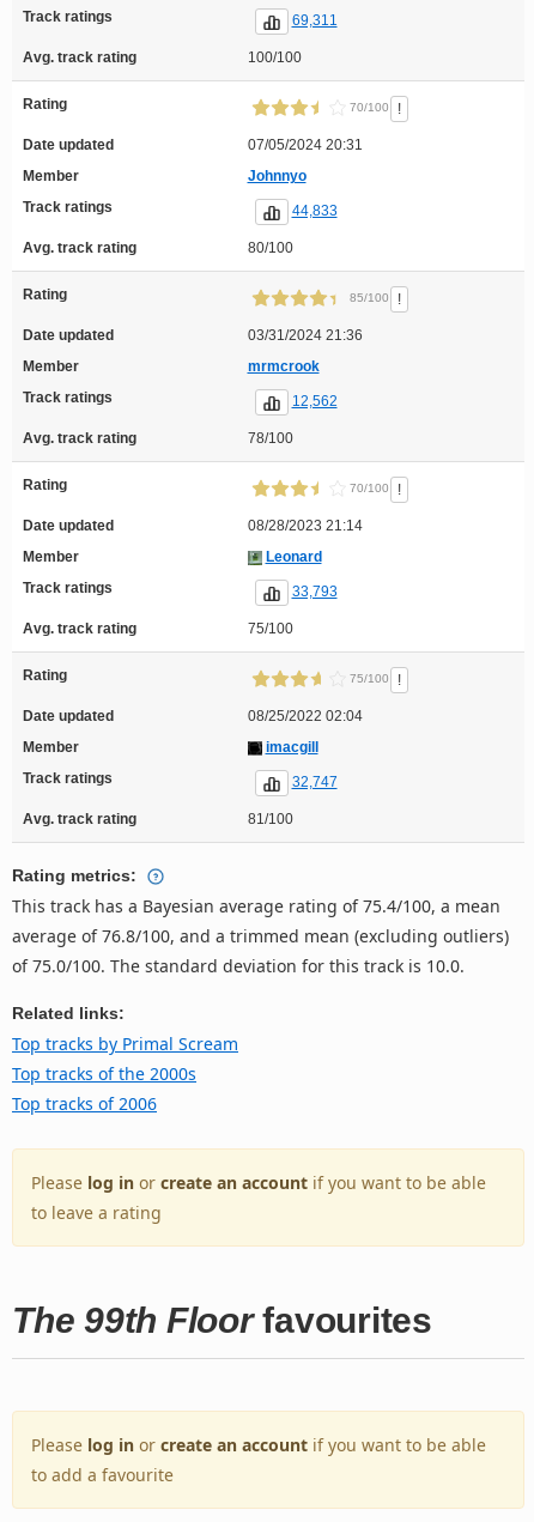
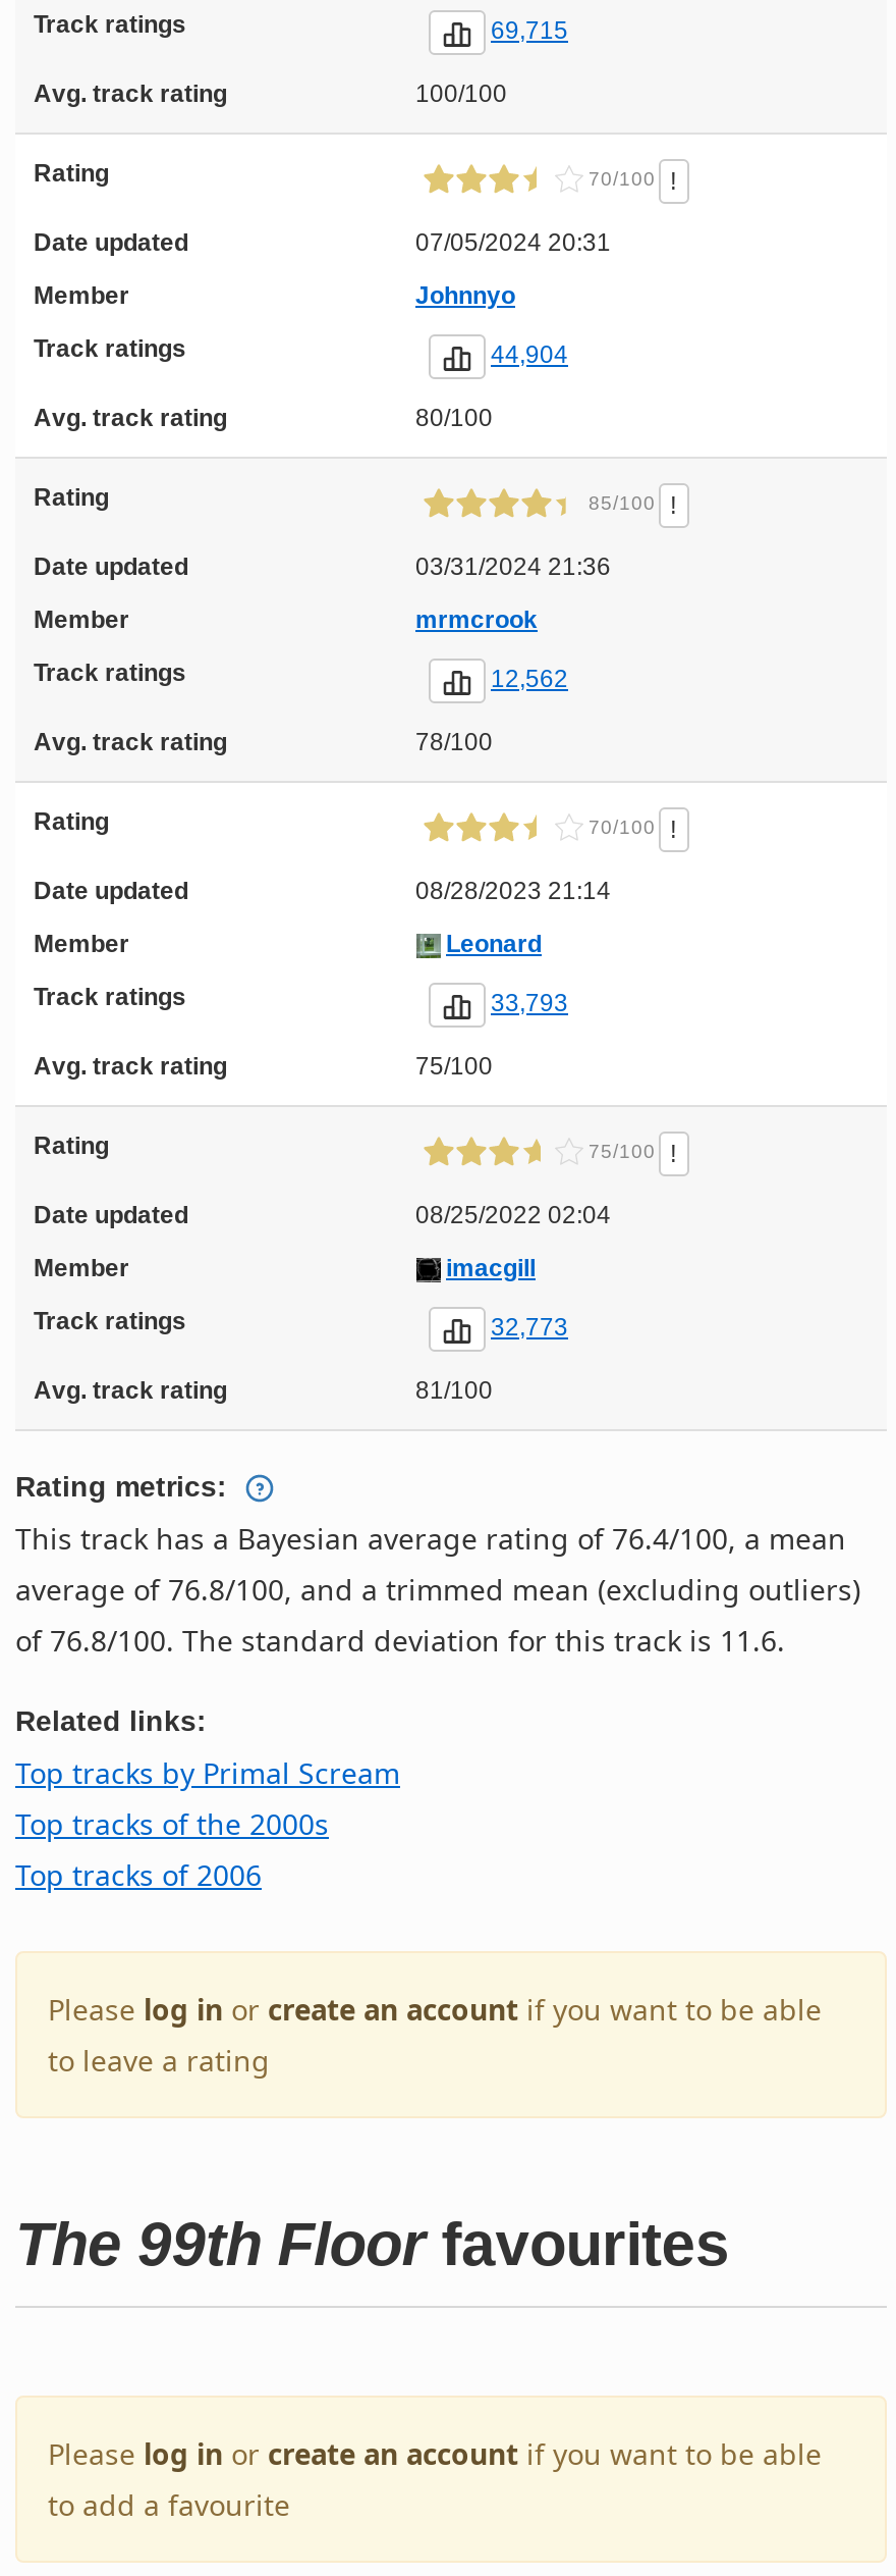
- 69,311
+ 69,715

- 44,833
+ 44,904

- 32,747
+ 32,773

- This track has a Bayesian average rating of 75.4/100, a mean
+ This track has a Bayesian average rating of 76.4/100, a mean

- of 75.0/100. The standard deviation for this track is 10.0.
+ of 76.8/100. The standard deviation for this track is 11.6.
